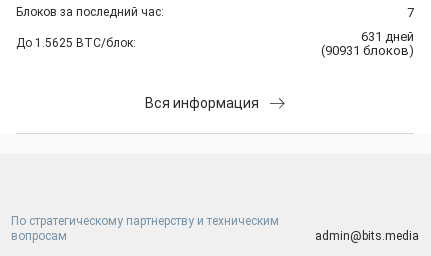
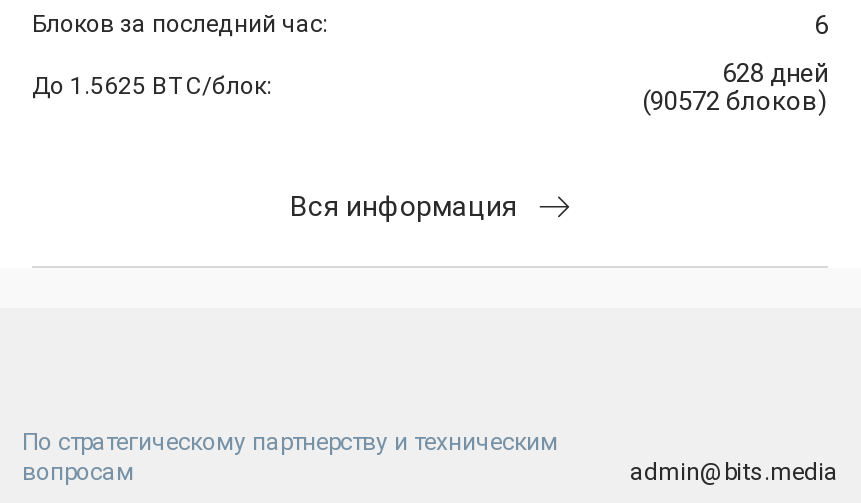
- 7
+ 6

- 631 дней
+ 628 дней

- (90931 блоков)
+ (90572 блоков)
